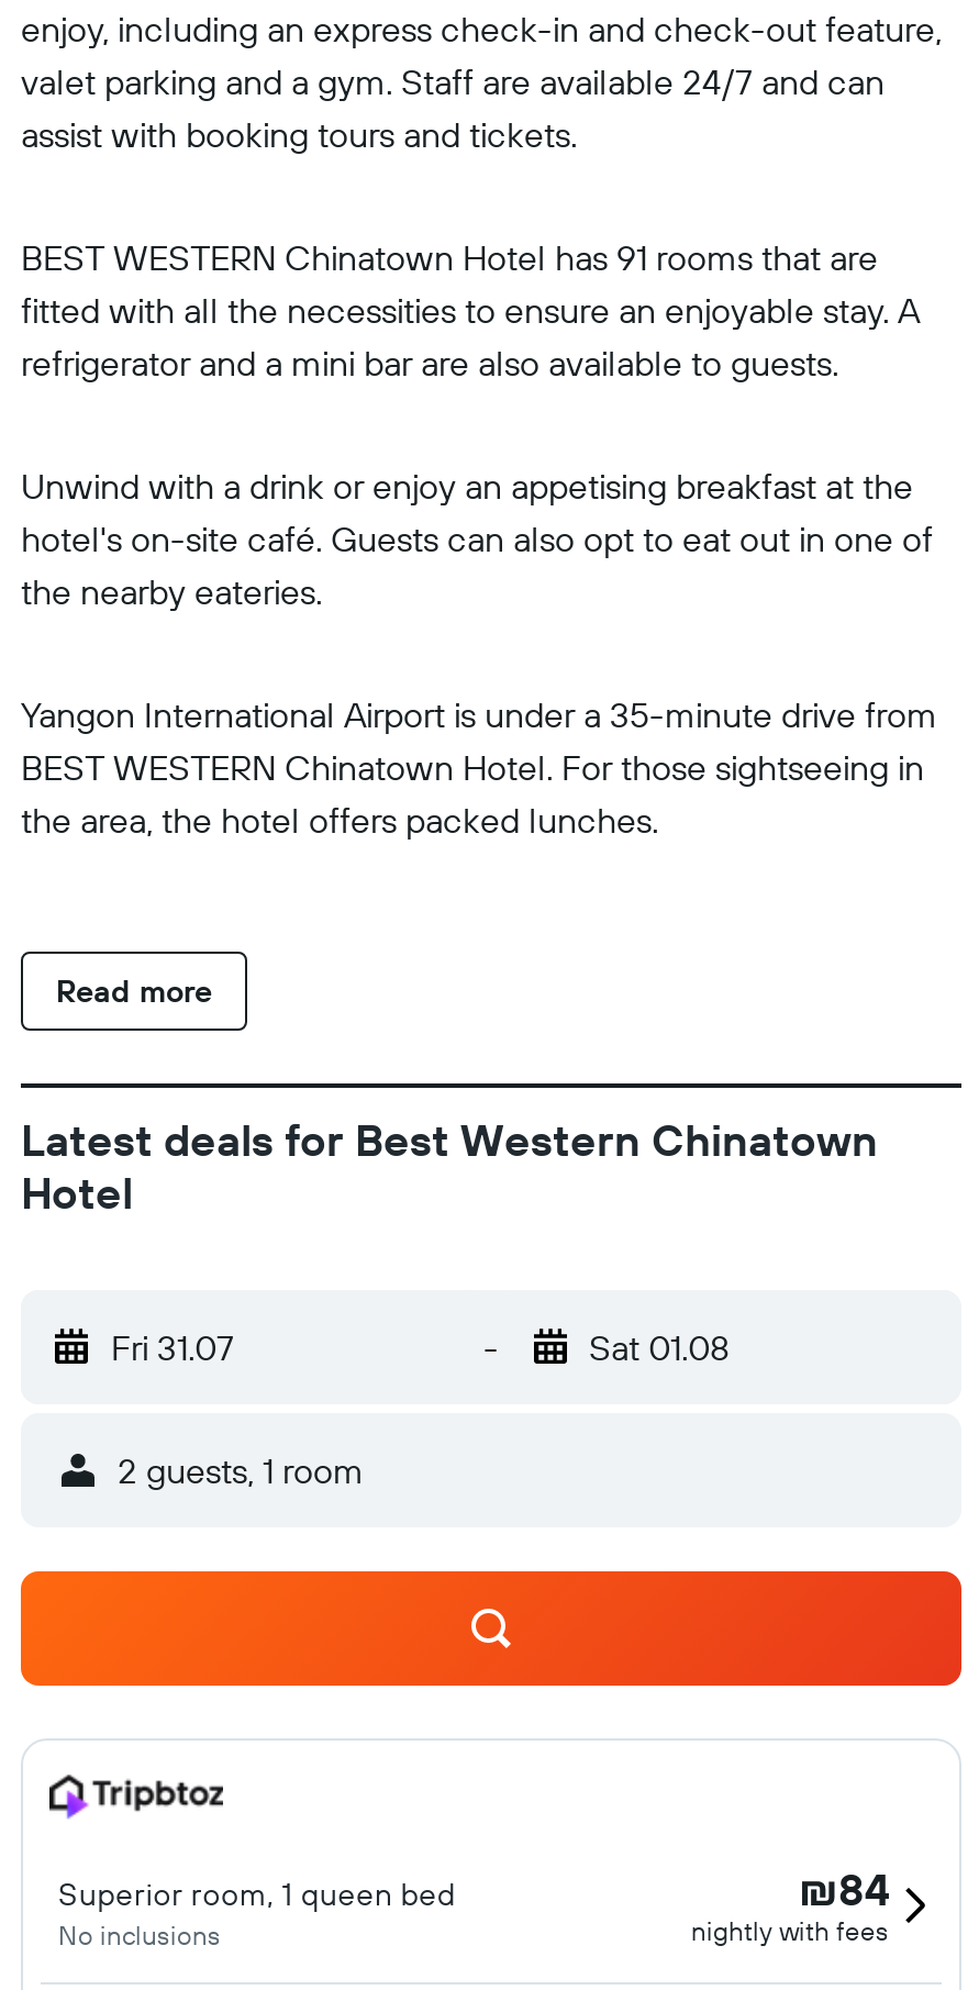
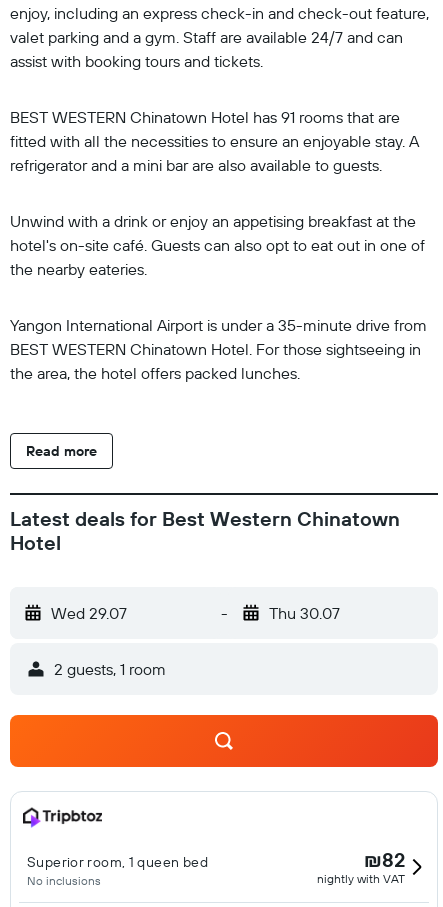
- Fri 31.07
+ Wed 29.07

- Sat 01.08
+ Thu 30.07

- ₪84
+ ₪82

- nightly with fees
+ nightly with VAT
